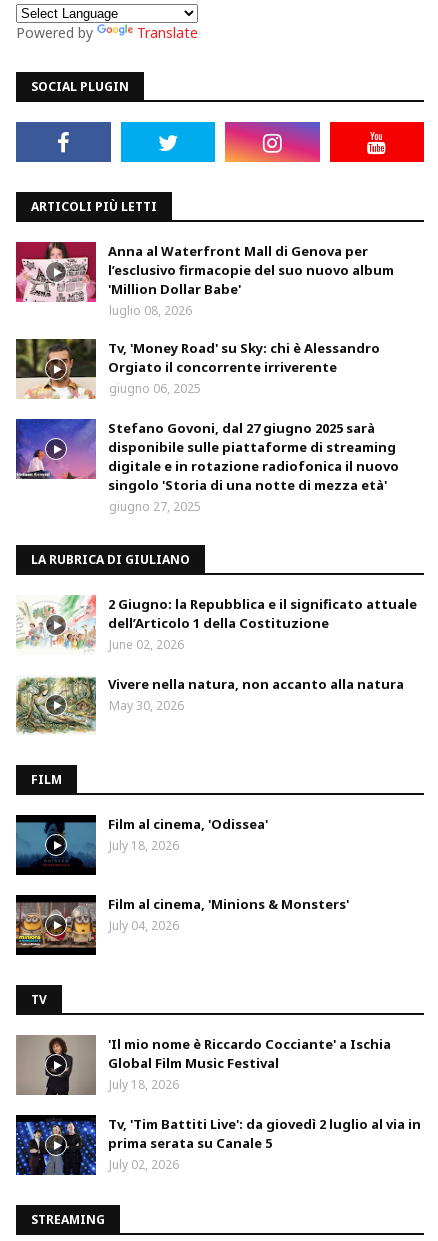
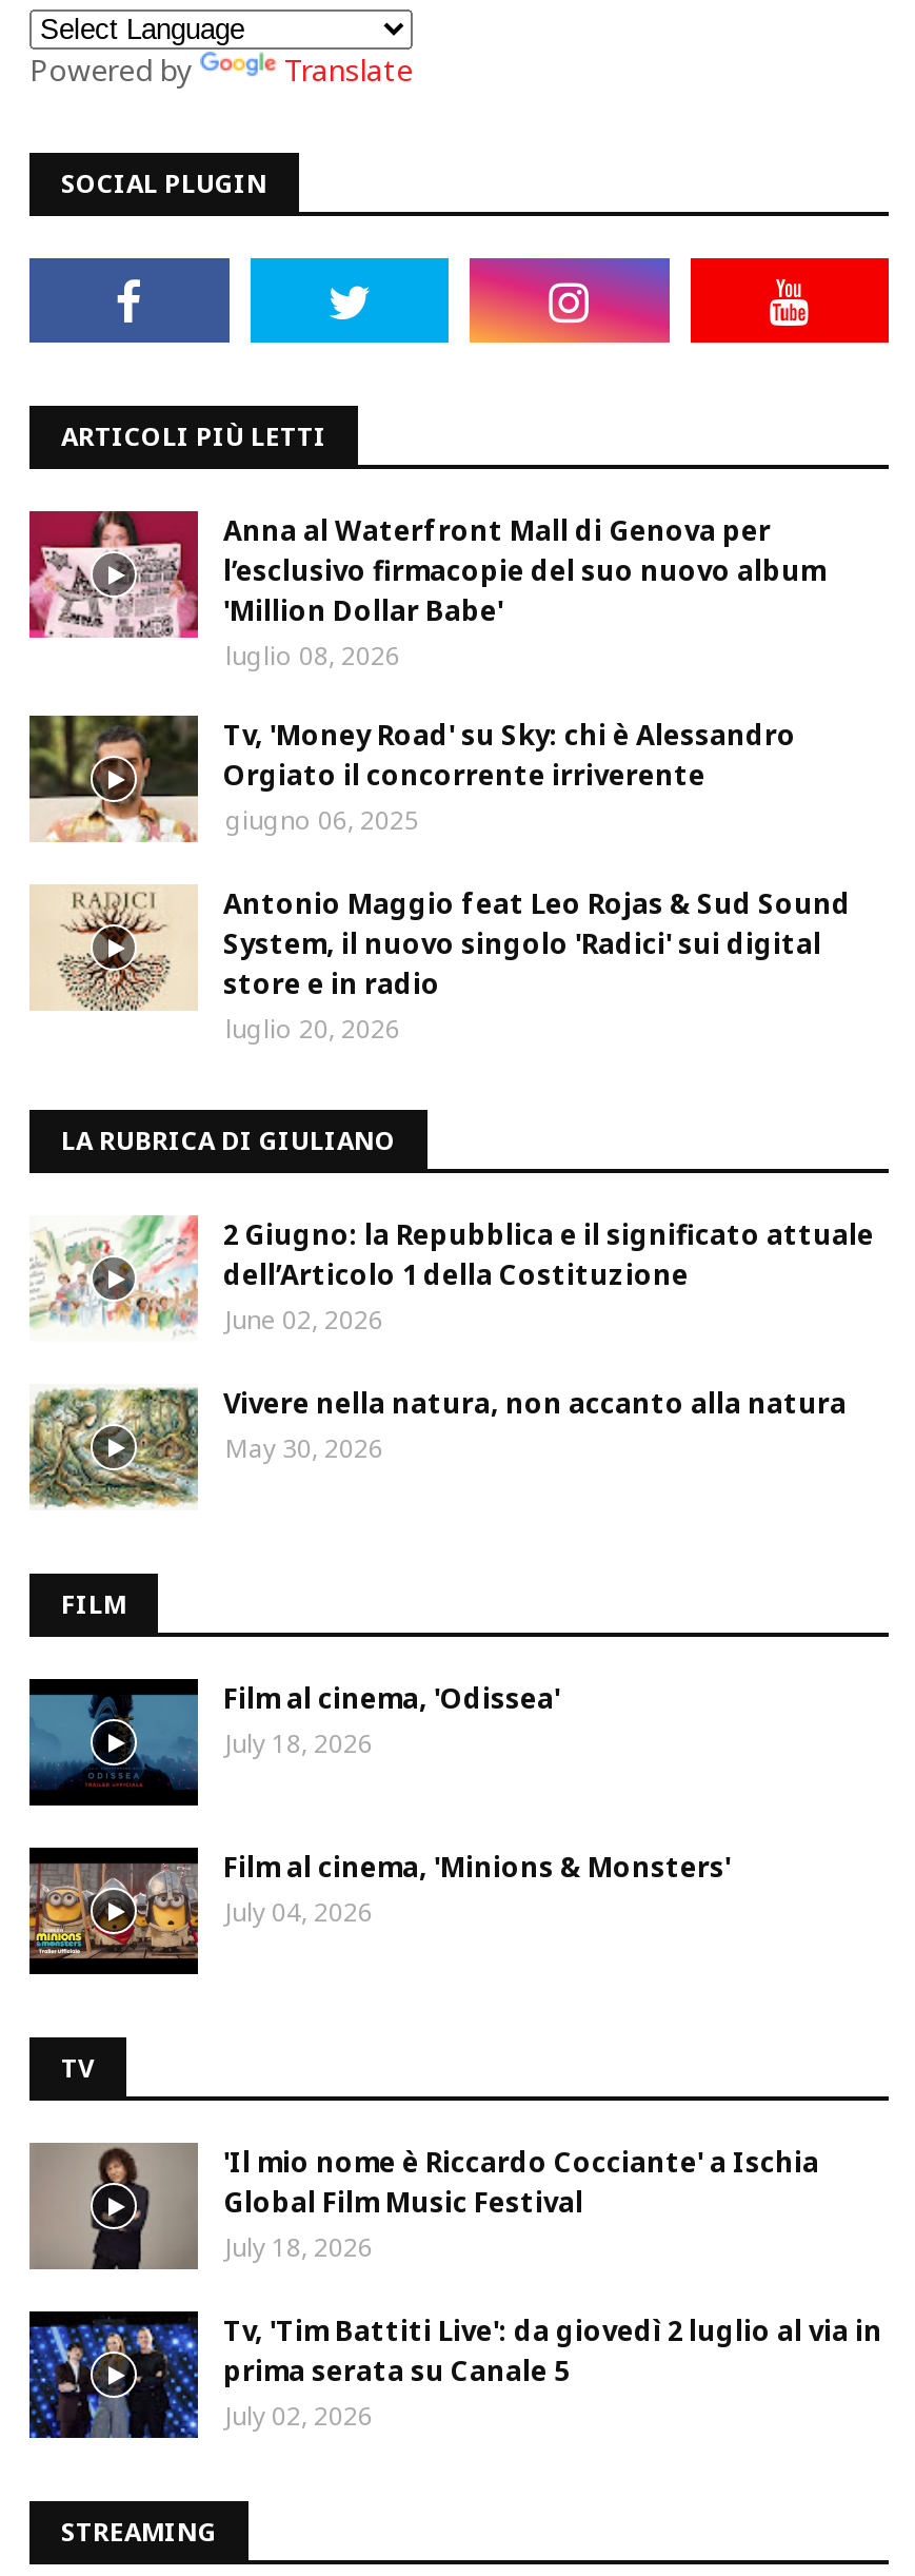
- [image]
- Stefano Govoni, dal 27 giugno 2025 sarà
- disponibile sulle piattaforme di streaming
- digitale e in rotazione radiofonica il nuovo
- singolo 'Storia di una notte di mezza età'
- giugno 27, 2025
+ [image]
+ Antonio Maggio feat Leo Rojas & Sud Sound
+ System, il nuovo singolo 'Radici' sui digital
+ store e in radio
+ luglio 20, 2026
